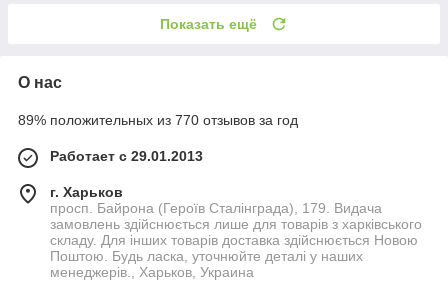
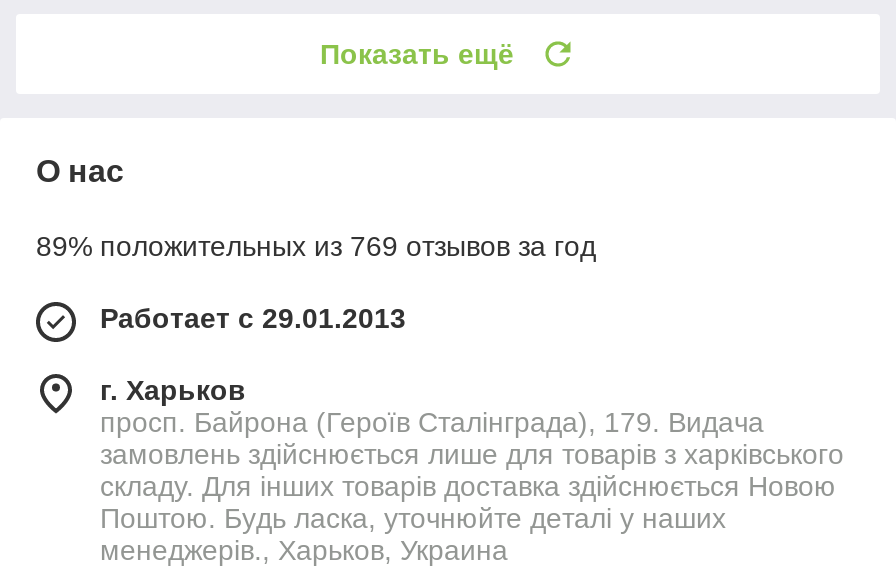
- 89% положительных из 770 отзывов за год
+ 89% положительных из 769 отзывов за год
